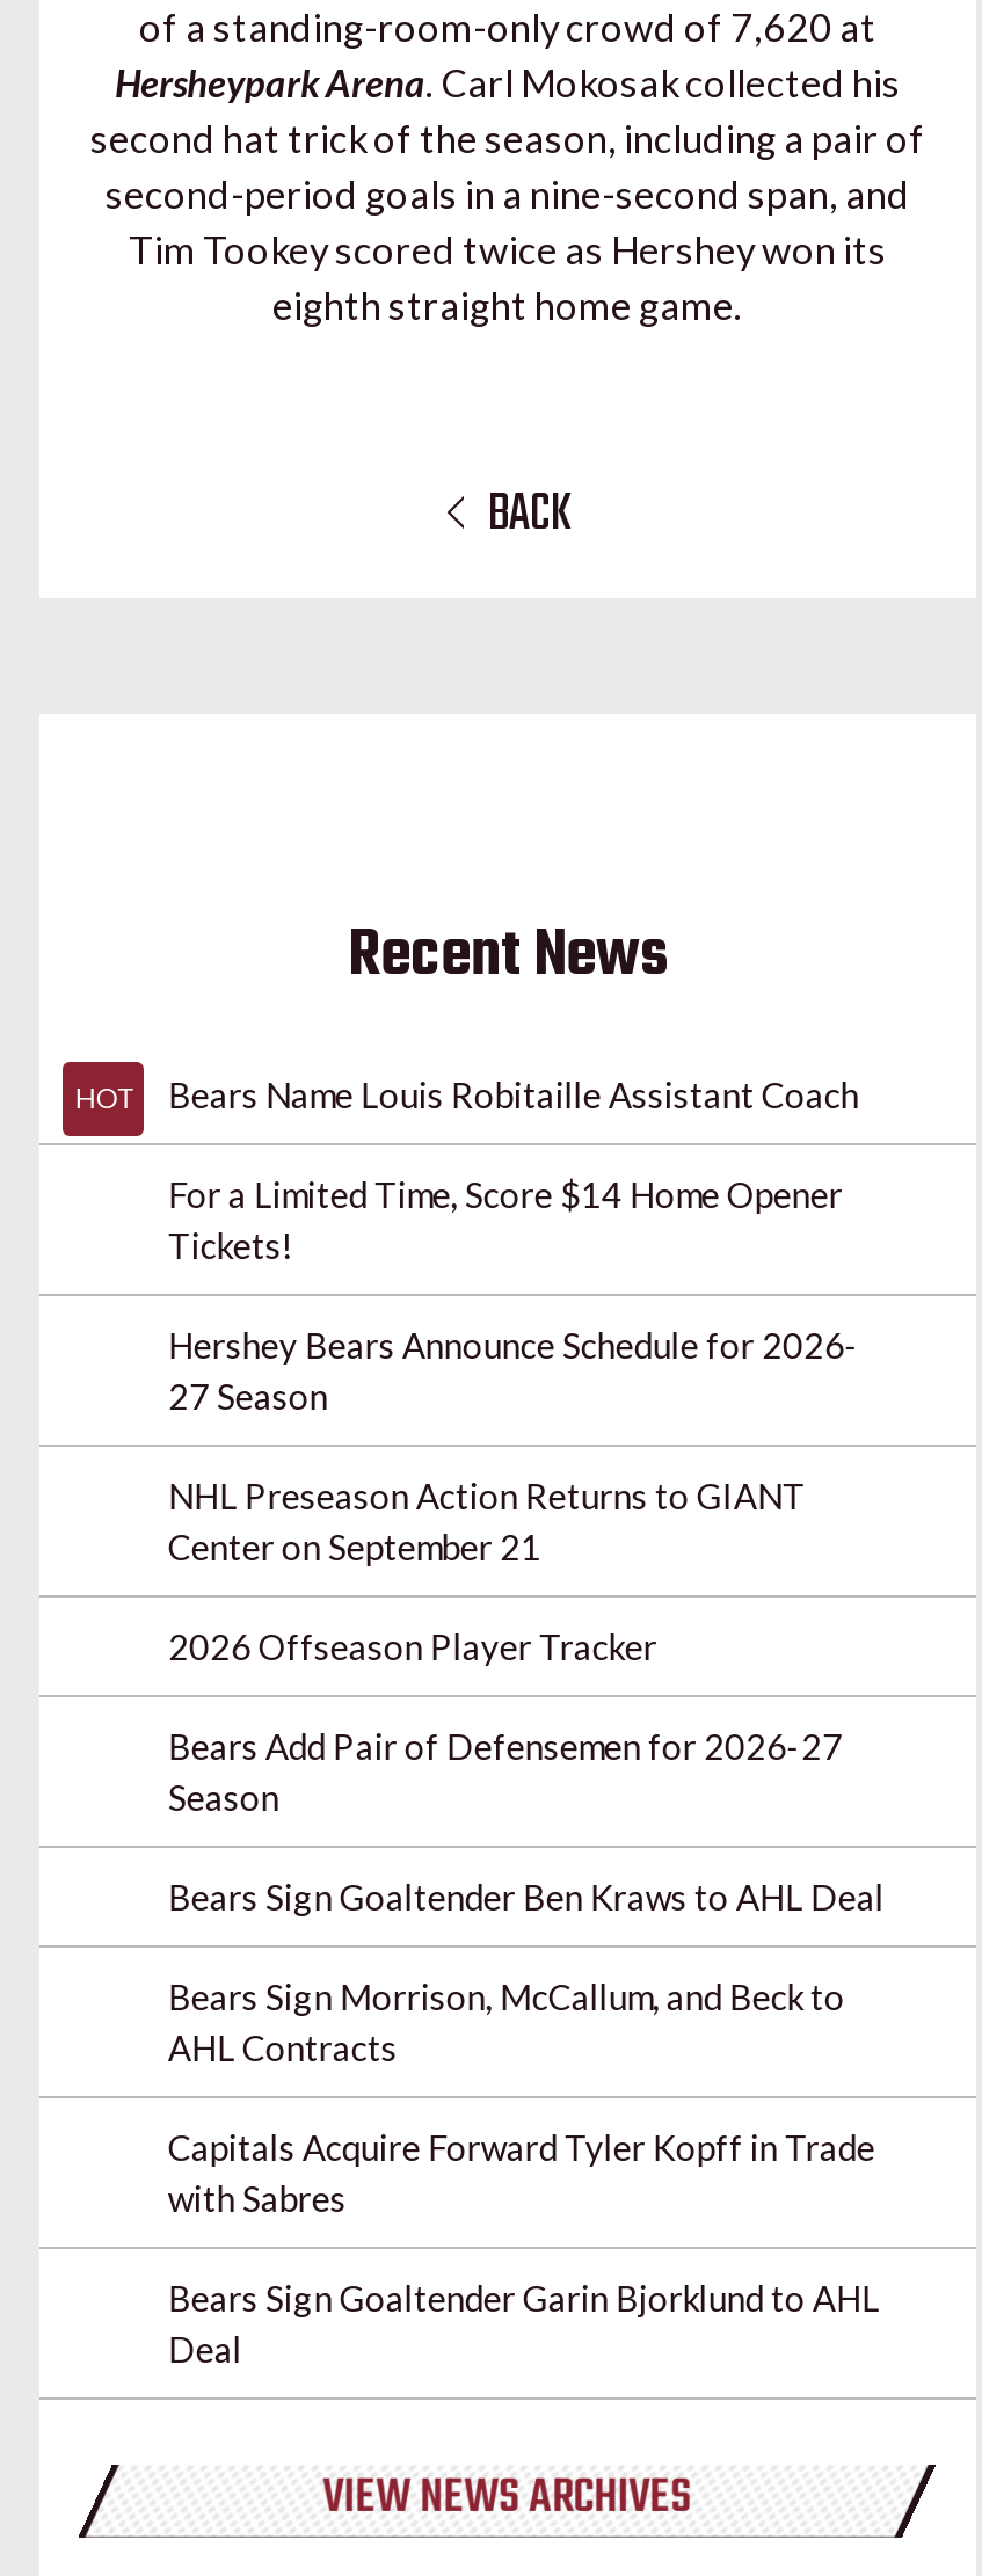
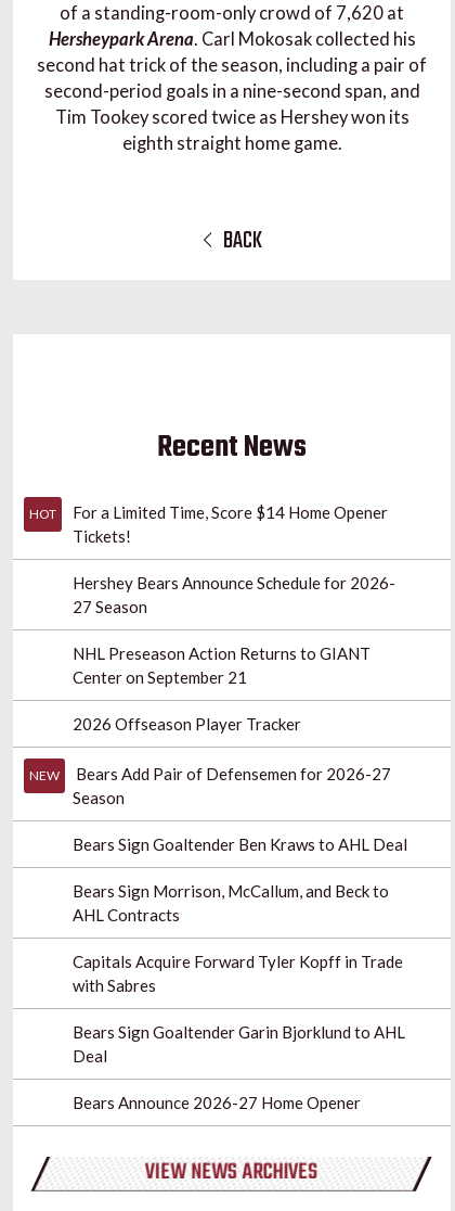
- Bears Name Louis Robitaille Assistant Coach

moved up: For a Limited Time, Score $14 Home Opener | Tickets! | Hershey Bears Announce Schedule for 2026- | 27 Season | NHL Preseason Action Returns to GIANT | Center on September 21 | 2026 Offseason Player Tracker

moved up: Bears Add Pair of Defensemen for 2026-27

+ NEW

moved up: Season | Bears Sign Goaltender Ben Kraws to AHL Deal | Bears Sign Morrison, McCallum, and Beck to | AHL Contracts | Capitals Acquire Forward Tyler Kopff in Trade | with Sabres | Bears Sign Goaltender Garin Bjorklund to AHL | Deal

+ Bears Announce 2026-27 Home Opener
